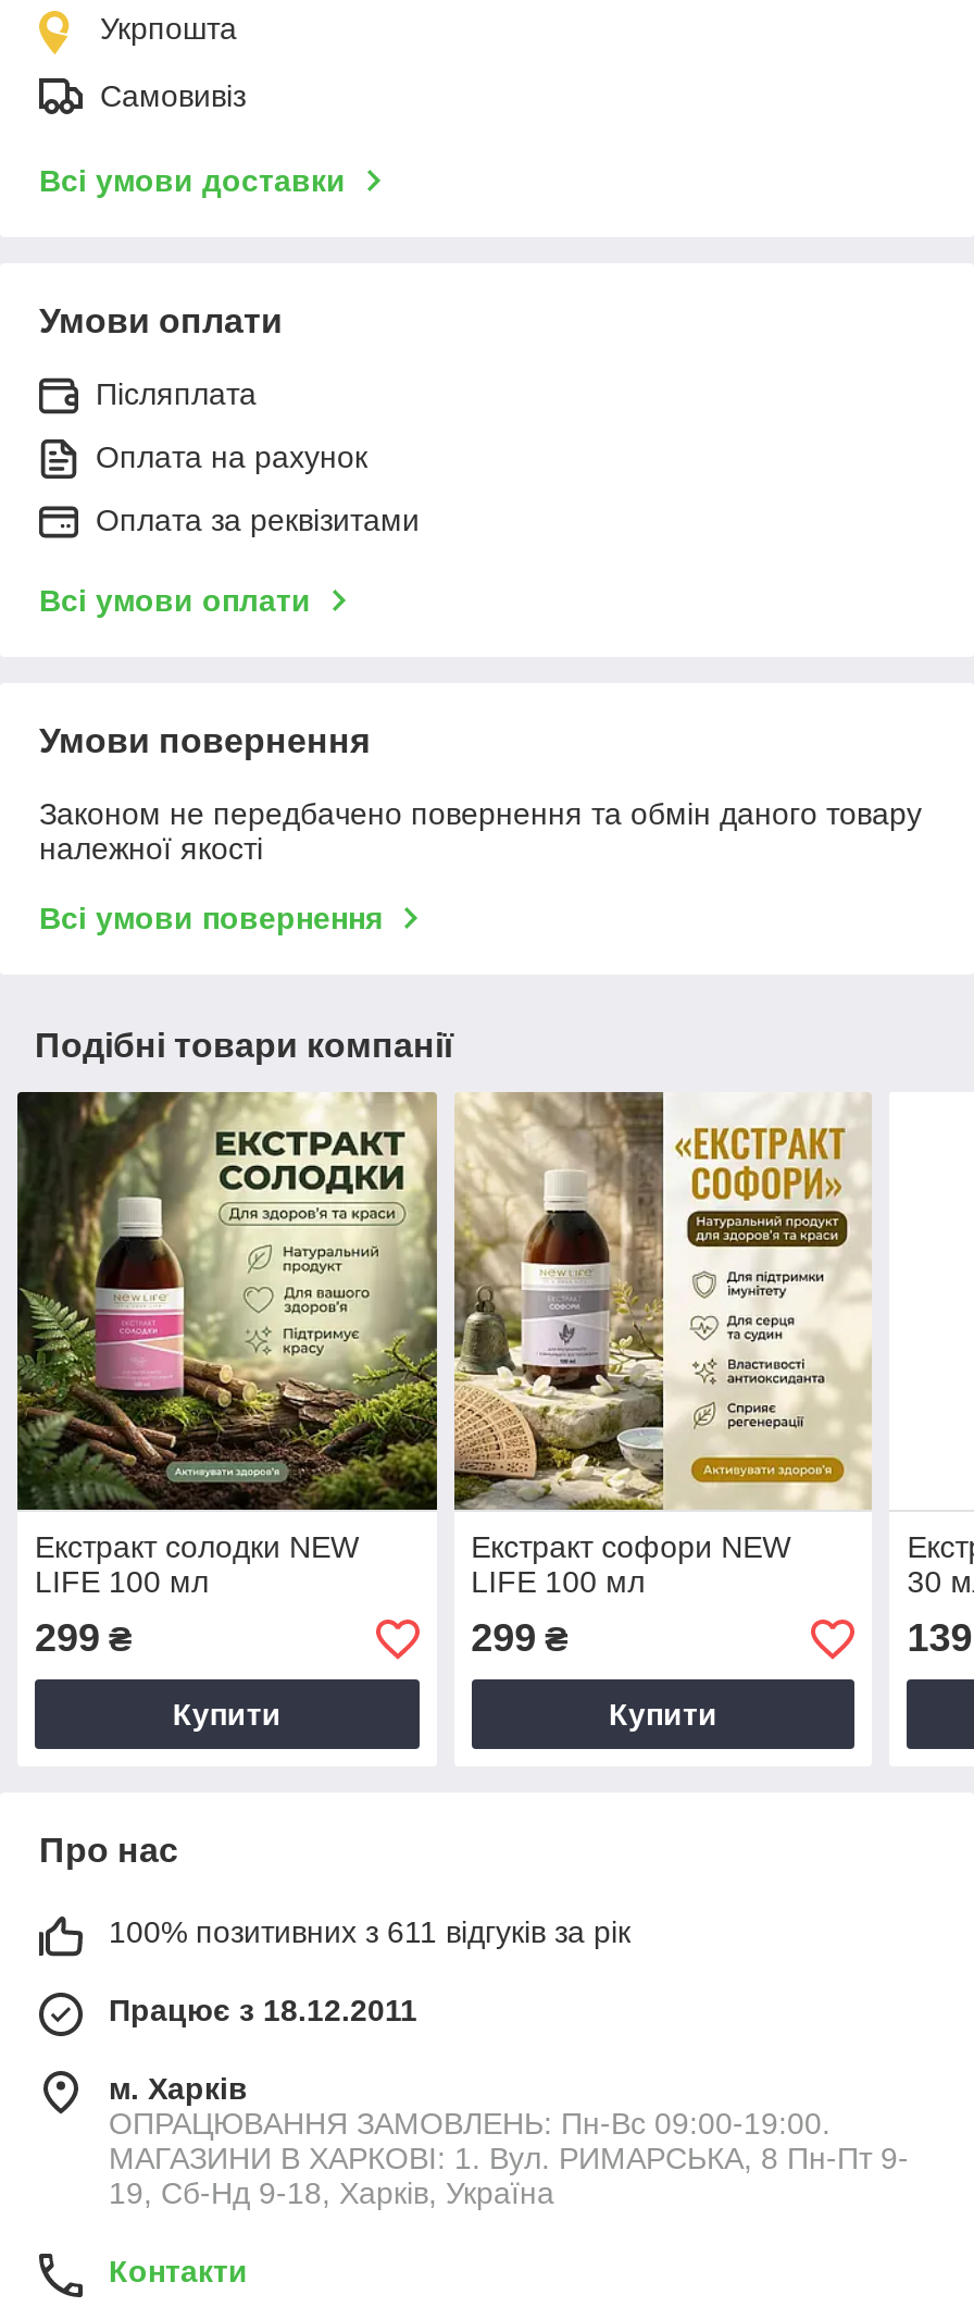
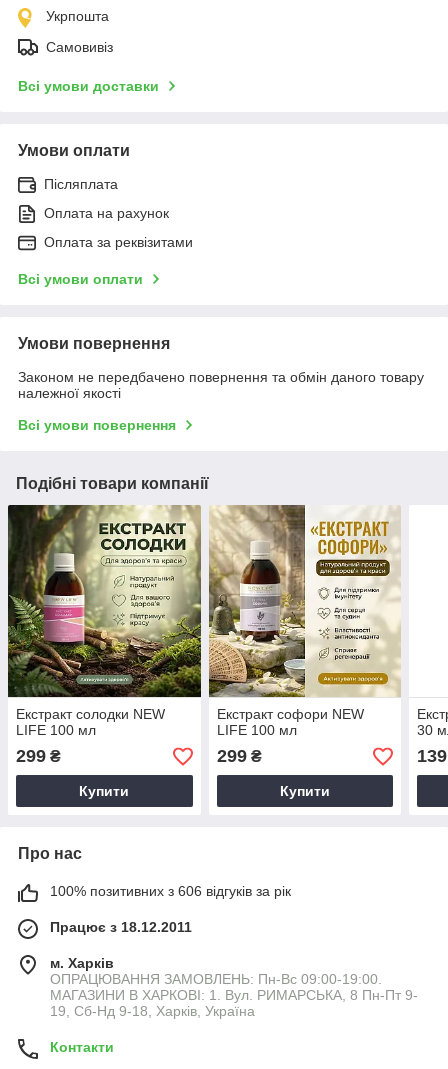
- 100% позитивних з 611 відгуків за рік
+ 100% позитивних з 606 відгуків за рік
